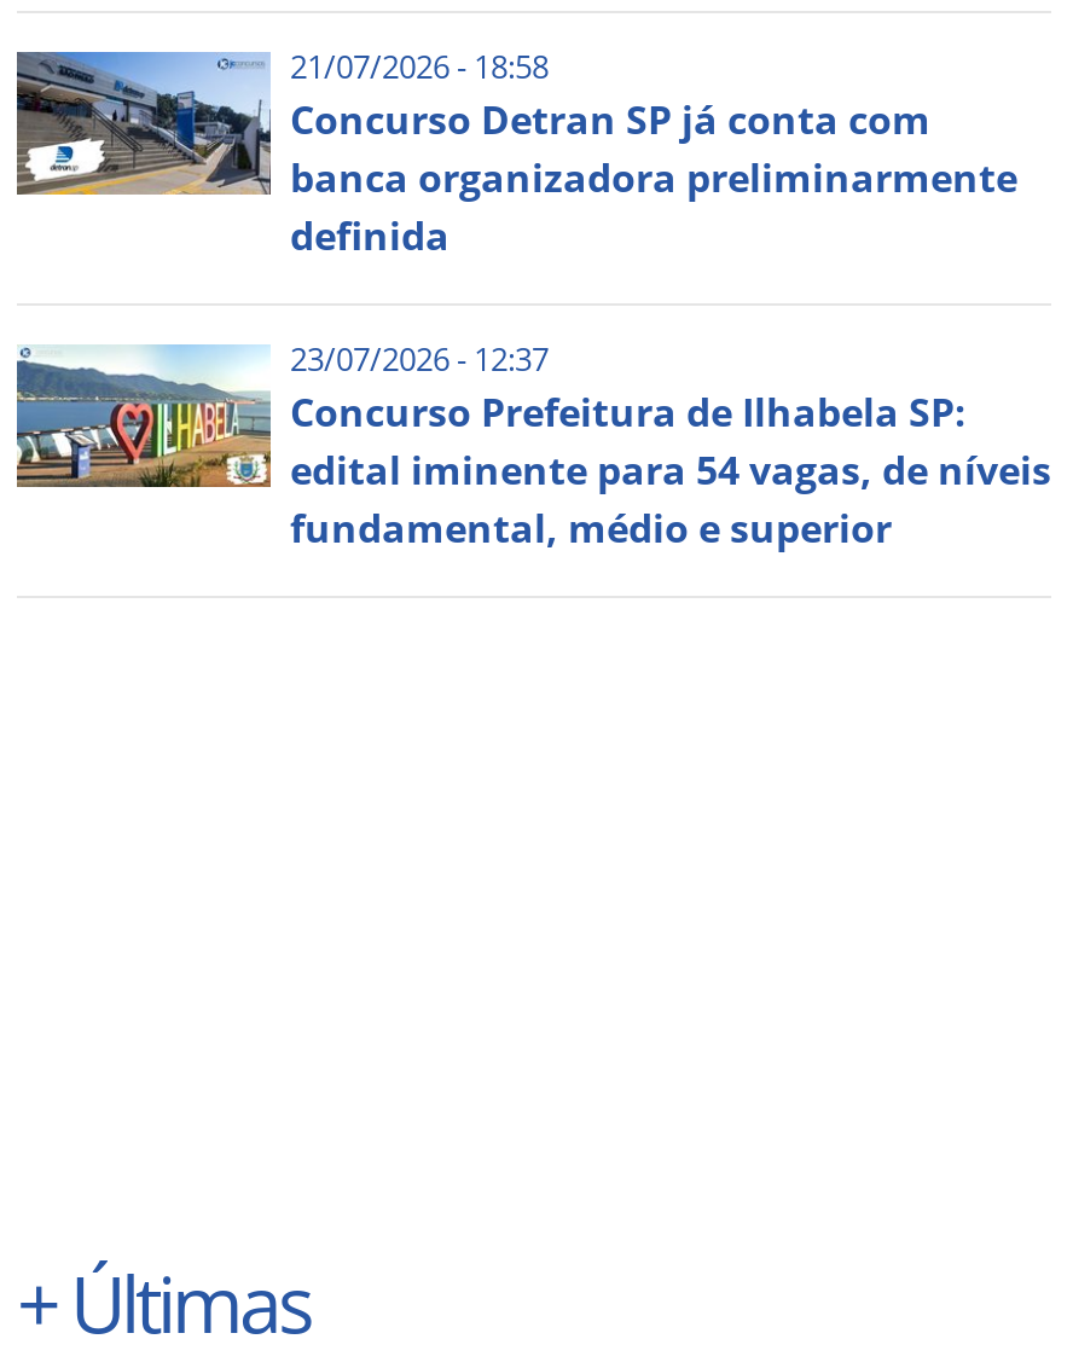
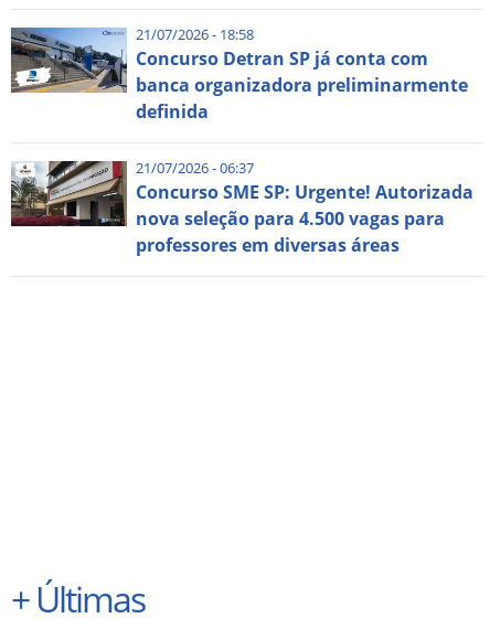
- [image]
- 23/07/2026 - 12:37
- Concurso Prefeitura de Ilhabela SP:
- edital iminente para 54 vagas, de níveis
- fundamental, médio e superior
+ [image]
+ 21/07/2026 - 06:37
+ Concurso SME SP: Urgente! Autorizada
+ nova seleção para 4.500 vagas para
+ professores em diversas áreas
